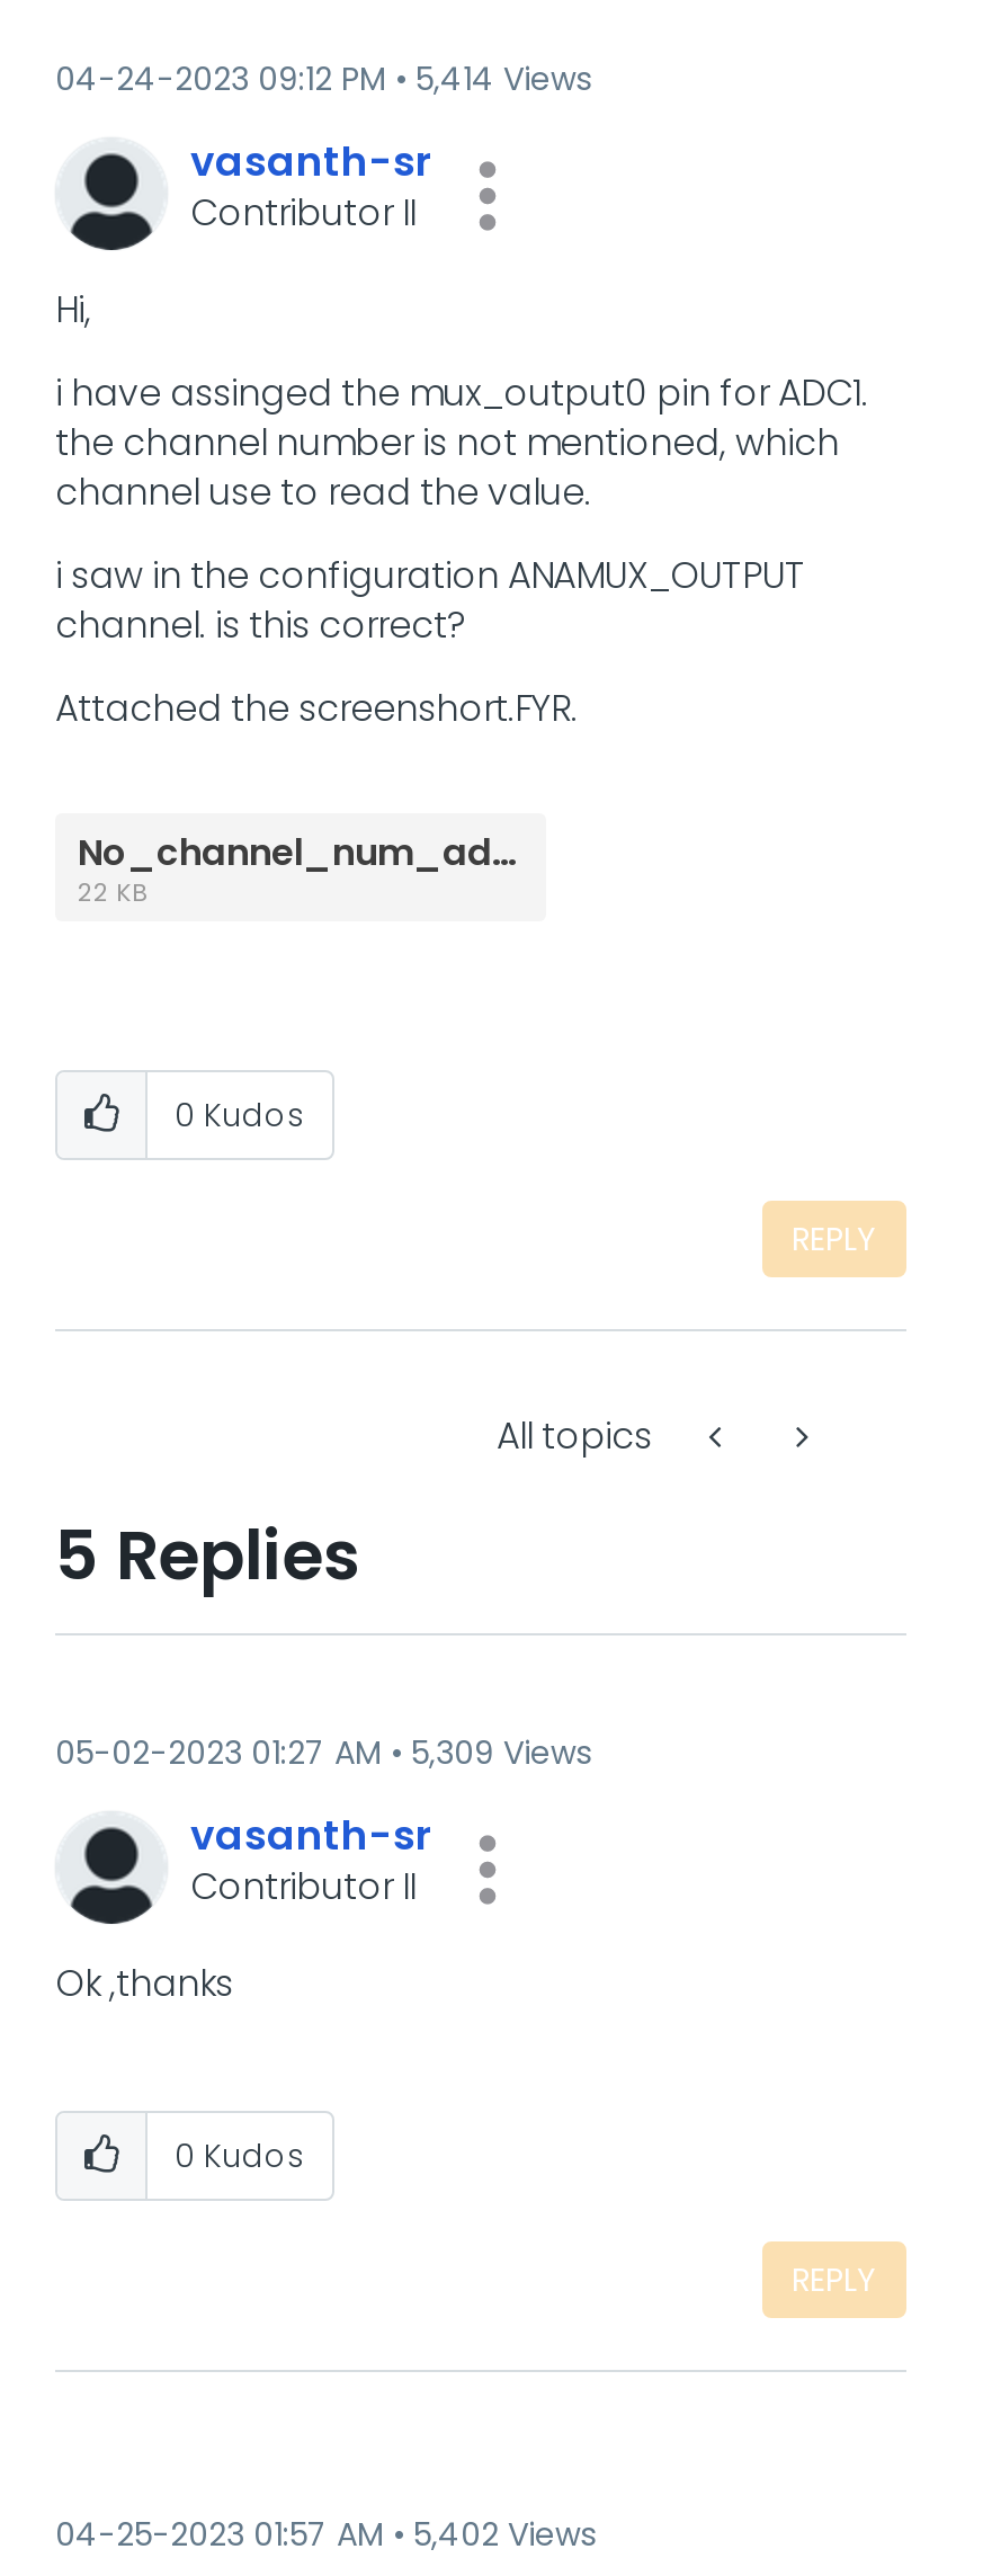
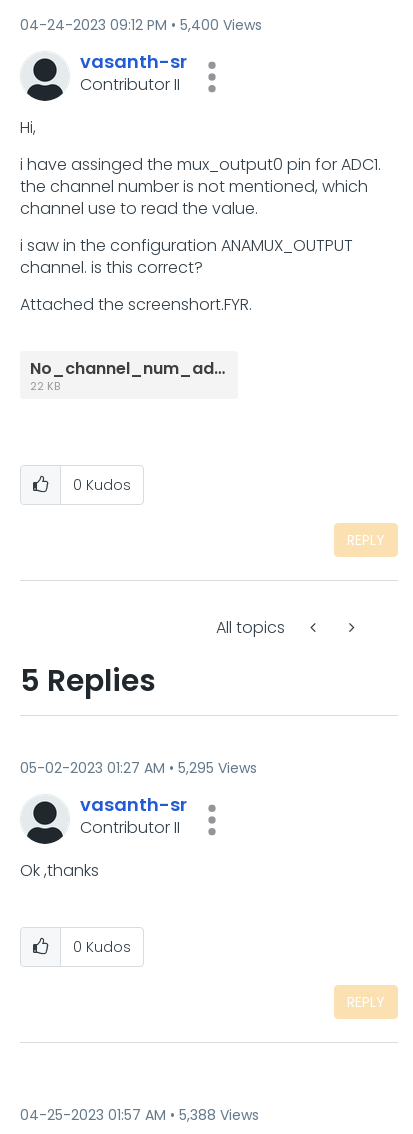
- 04-24-2023 09:12 PM 5,414 Views
+ 04-24-2023 09:12 PM 5,400 Views

- 05-02-2023 01:27 AM 5,309 Views
+ 05-02-2023 01:27 AM 5,295 Views

- 04-25-2023 01:57 AM 5,402 Views
+ 04-25-2023 01:57 AM 5,388 Views
